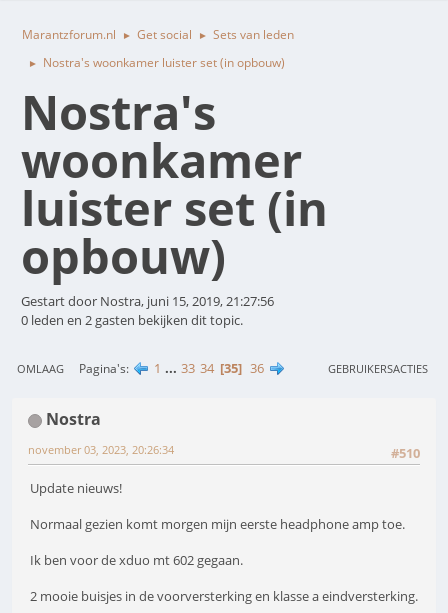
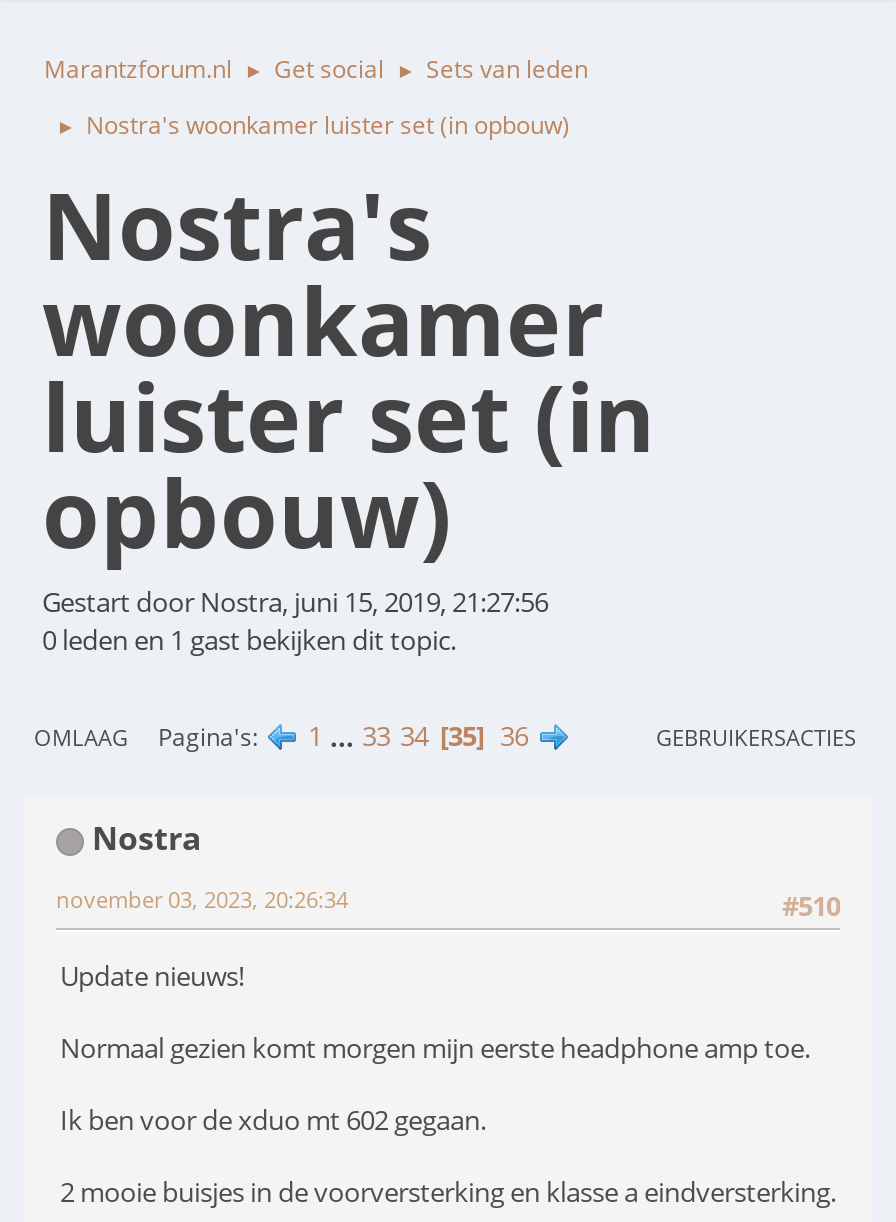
- 0 leden en 2 gasten bekijken dit topic.
+ 0 leden en 1 gast bekijken dit topic.
